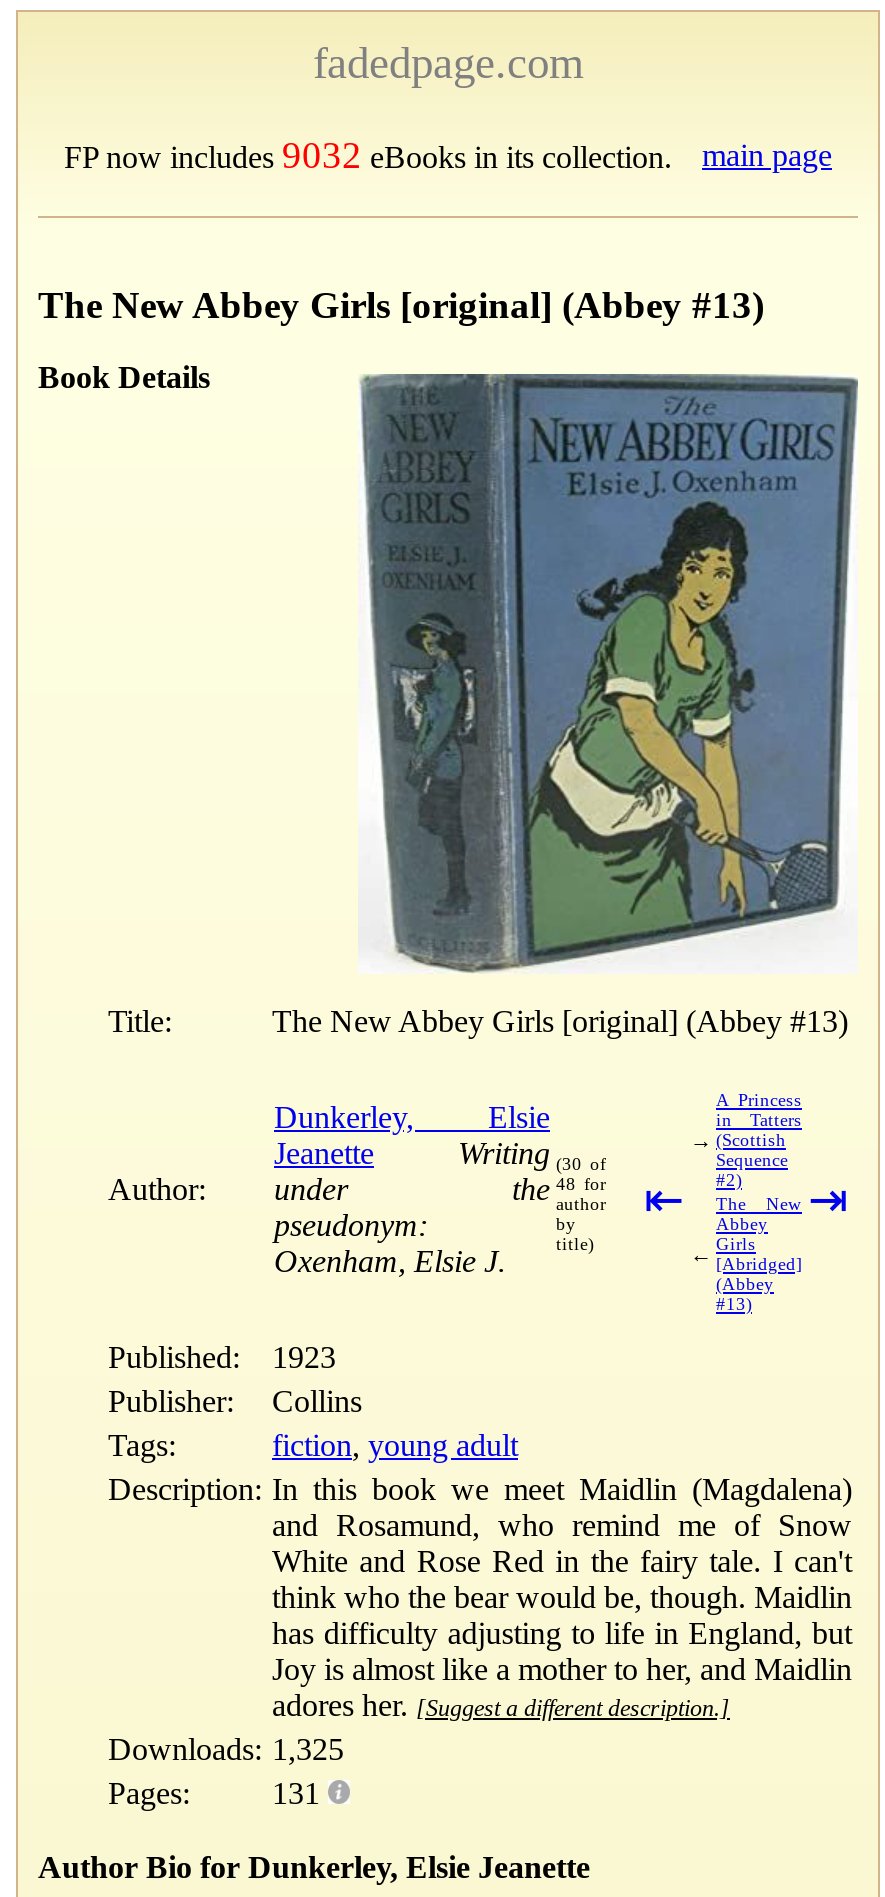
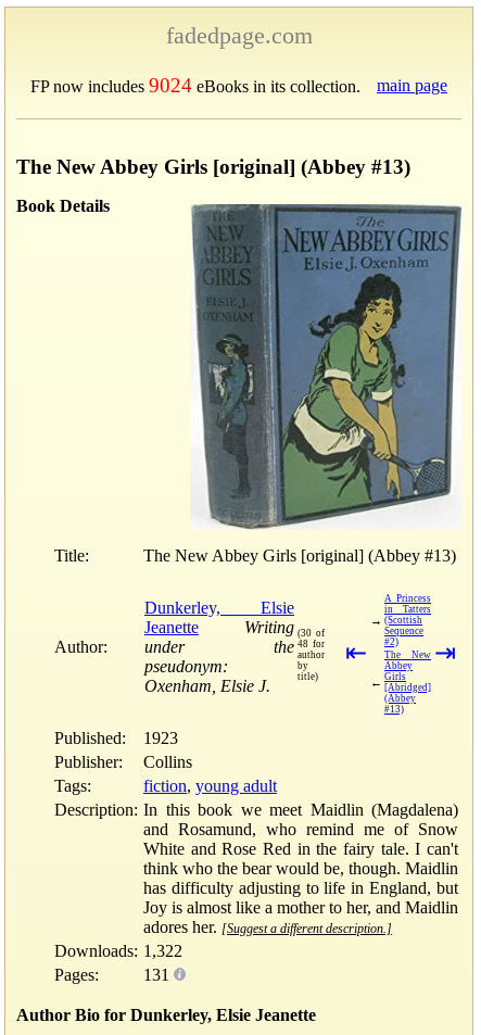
- FP now includes 9032 eBooks in its collection.
+ FP now includes 9024 eBooks in its collection.

- Downloads: 1,325
+ Downloads: 1,322
